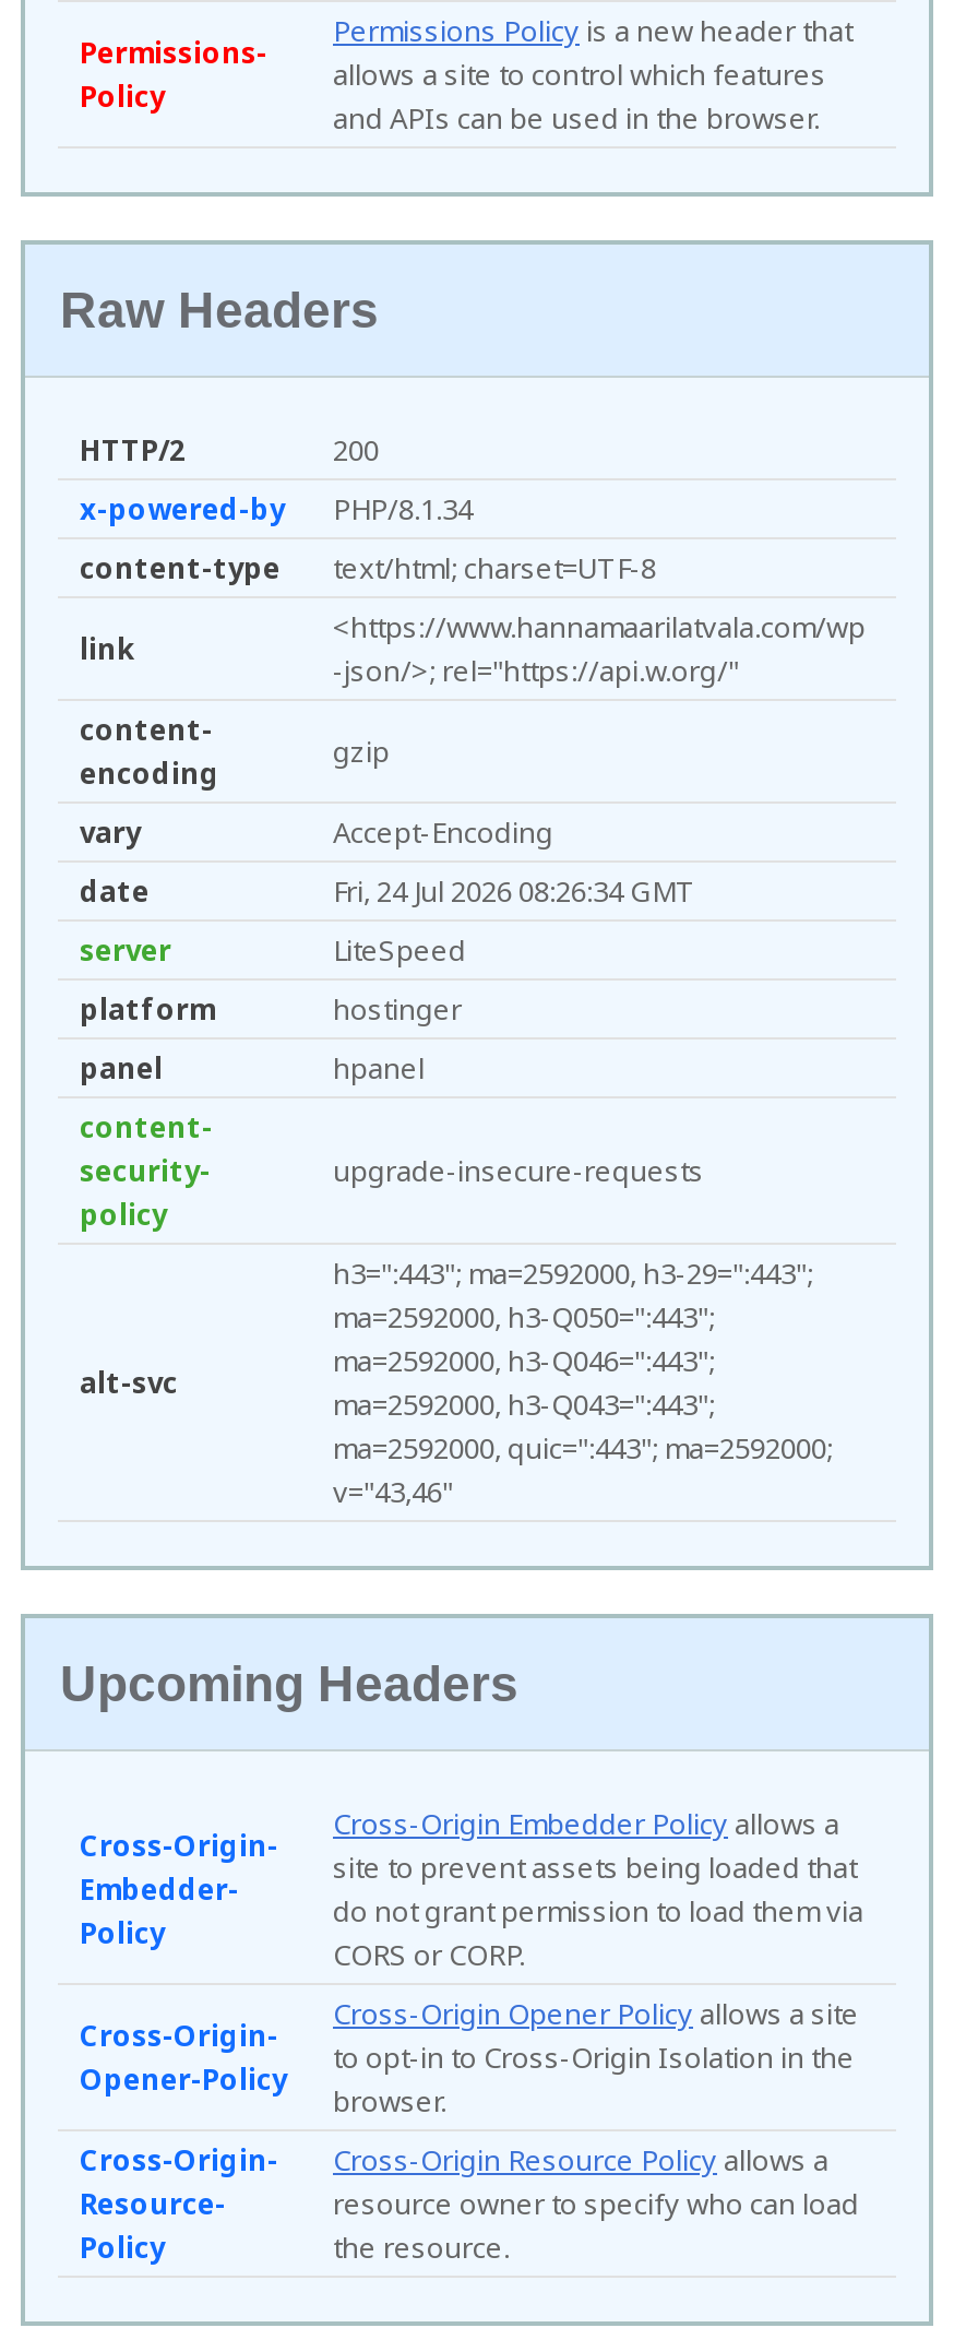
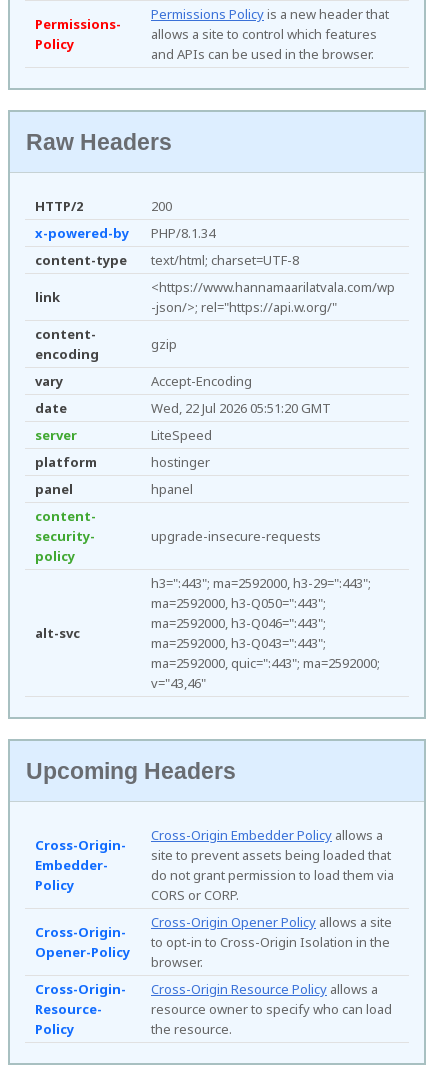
- Fri, 24 Jul 2026 08:26:34 GMT
+ Wed, 22 Jul 2026 05:51:20 GMT
